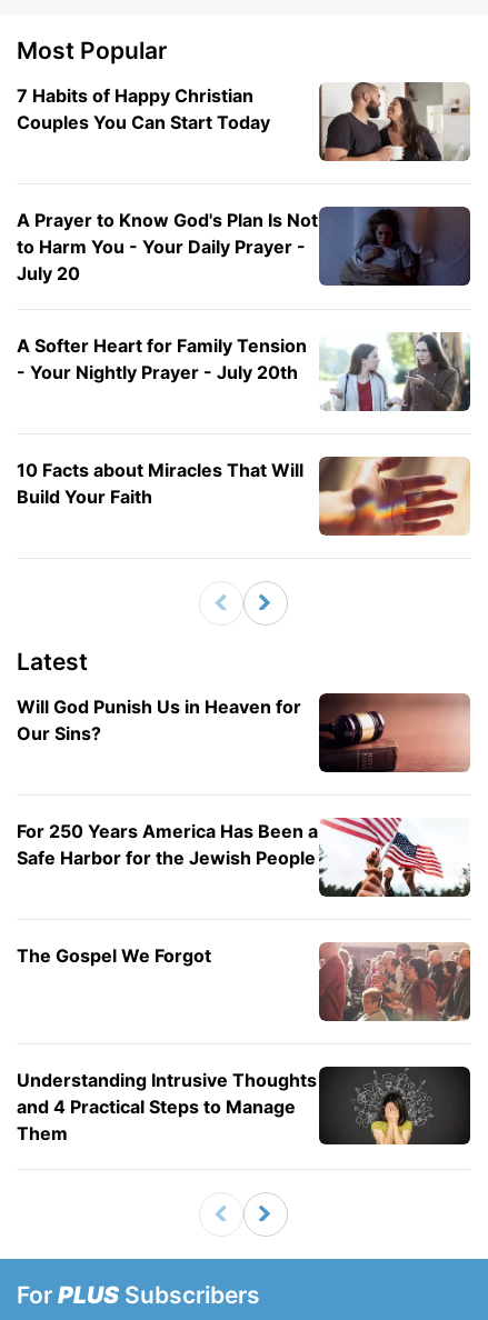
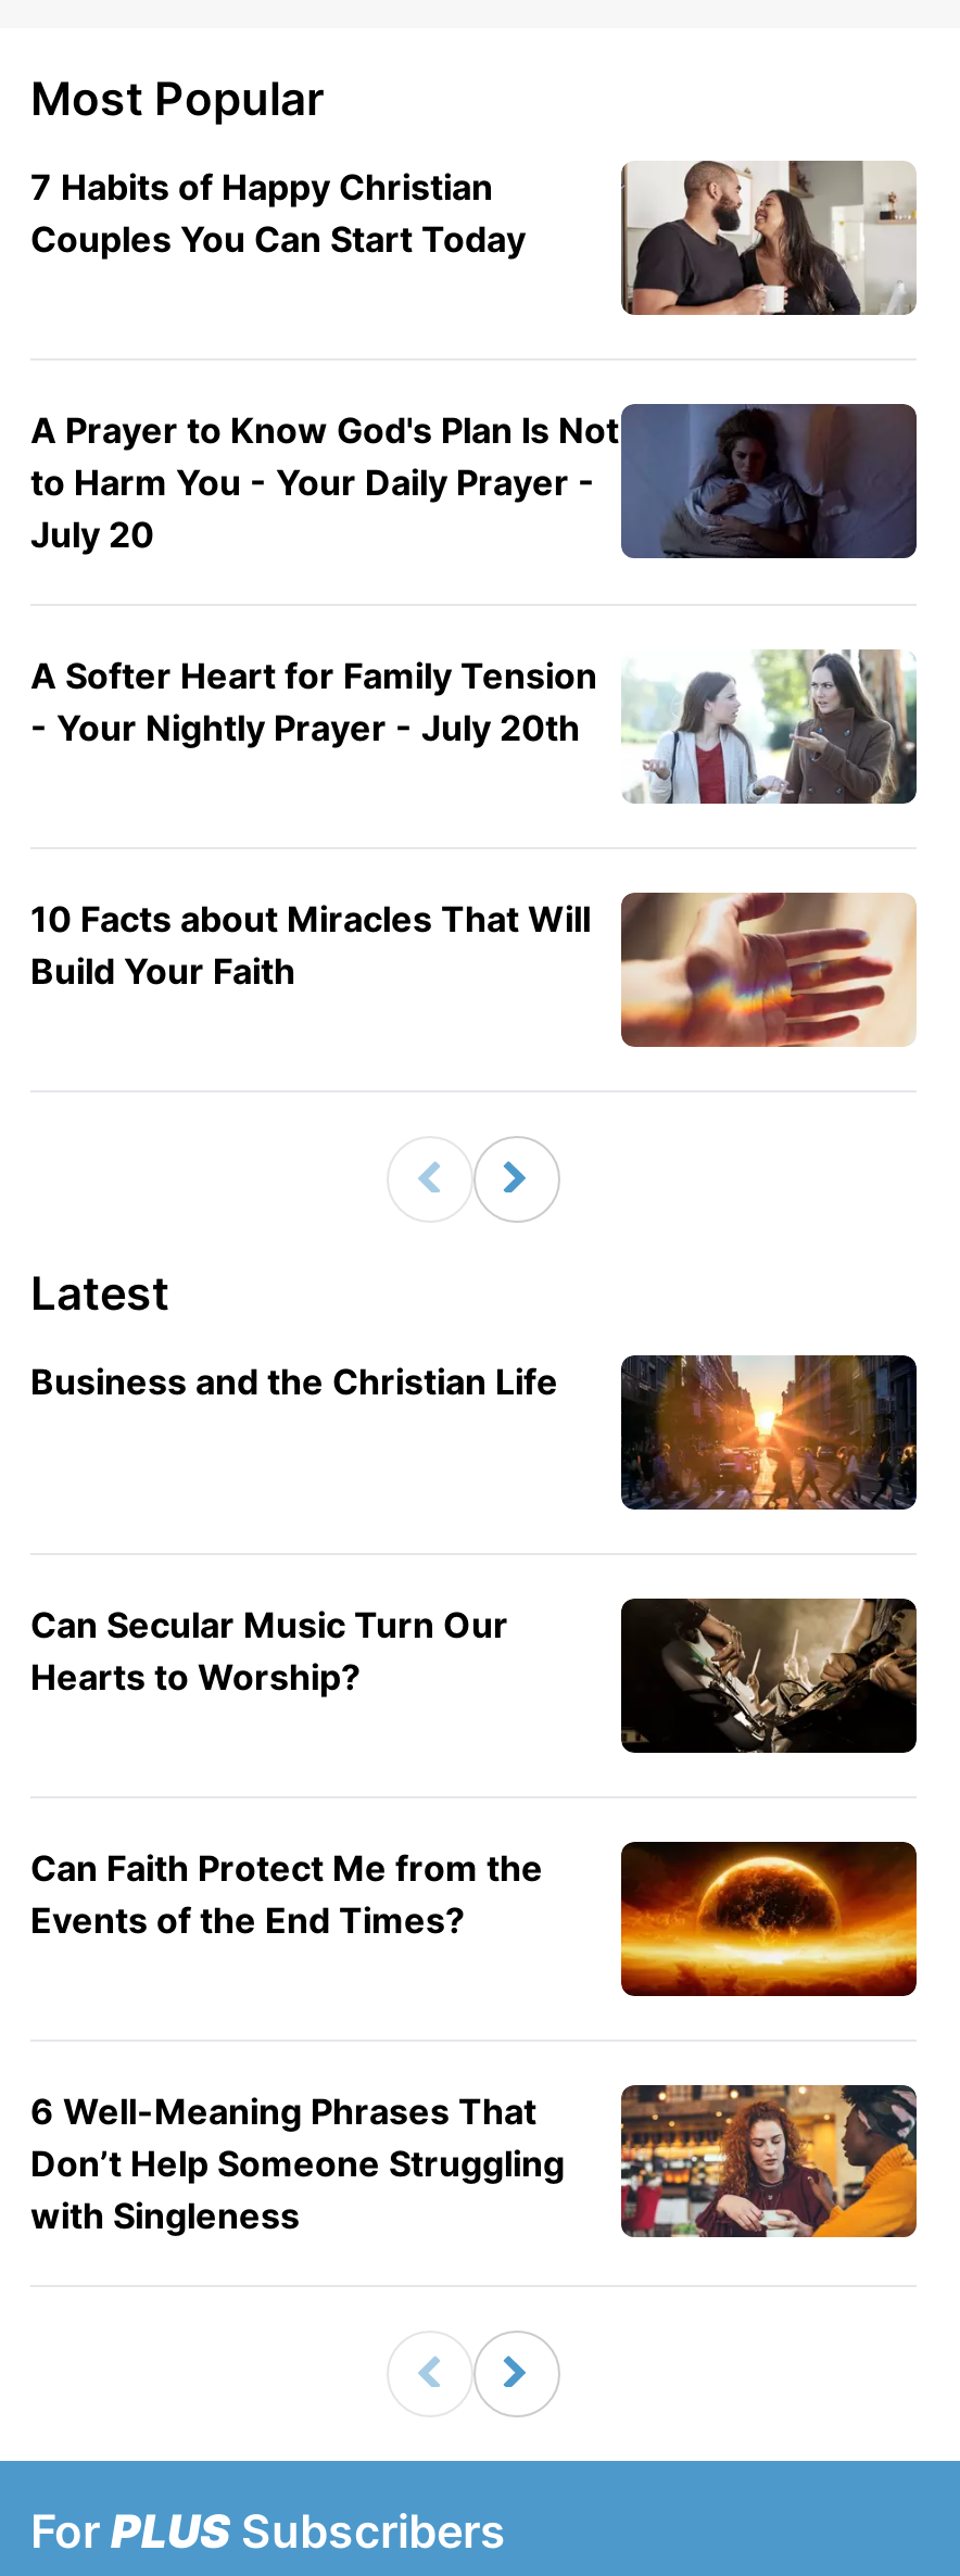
- [image]
- Will God Punish Us in Heaven for
- Our Sins?
+ [image]
+ Business and the Christian Life

- For 250 Years America Has Been a
- Safe Harbor for the Jewish People
+ Can Secular Music Turn Our
+ Hearts to Worship?

- [image]
+ [image]

- The Gospel We Forgot
+ Can Faith Protect Me from the
+ Events of the End Times?

- [image]
+ [image]

- [image]
- Understanding Intrusive Thoughts
- and 4 Practical Steps to Manage
- Them
+ [image]
+ 6 Well-Meaning Phrases That
+ Don’t Help Someone Struggling
+ with Singleness
